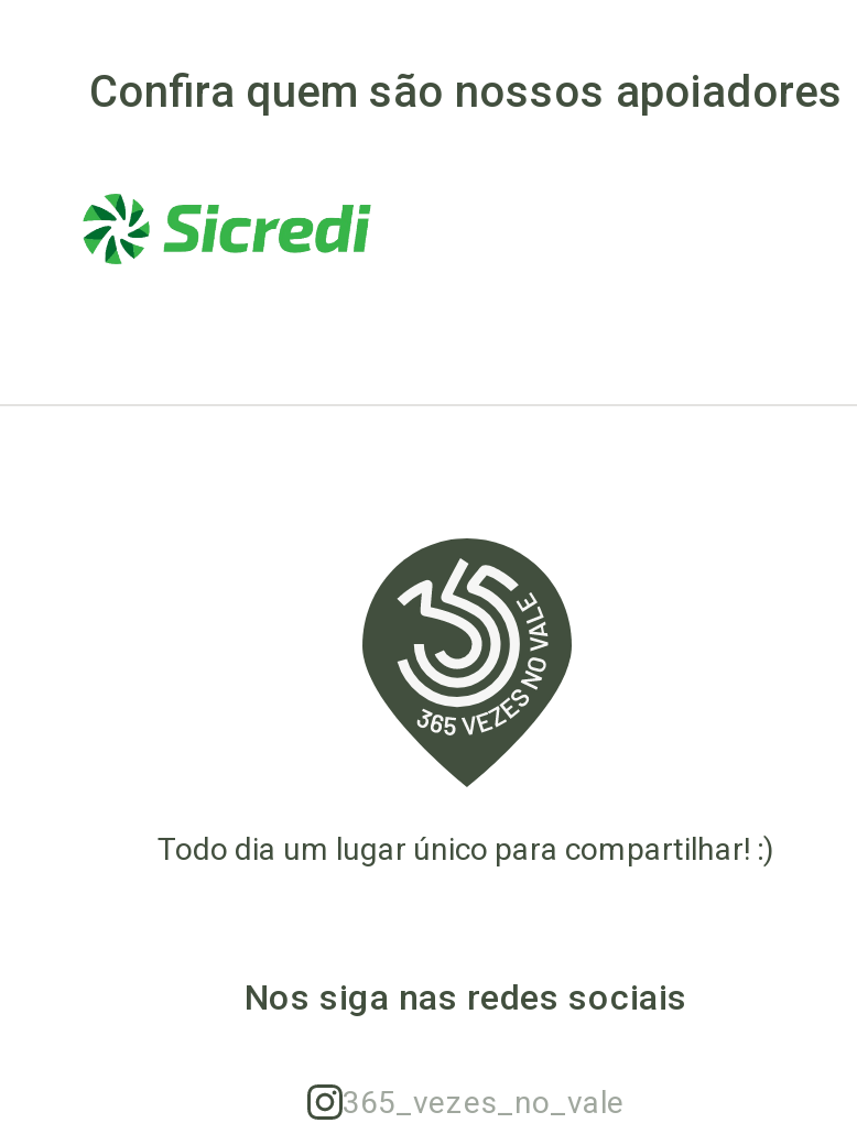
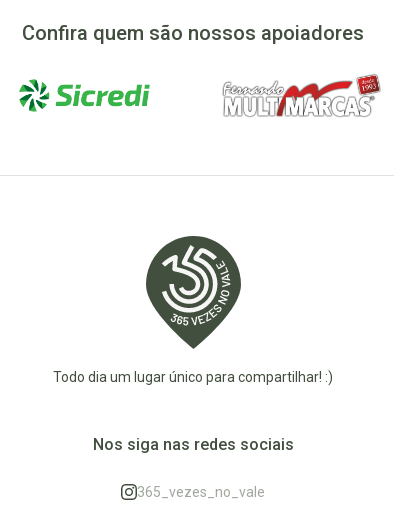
+ [image]
